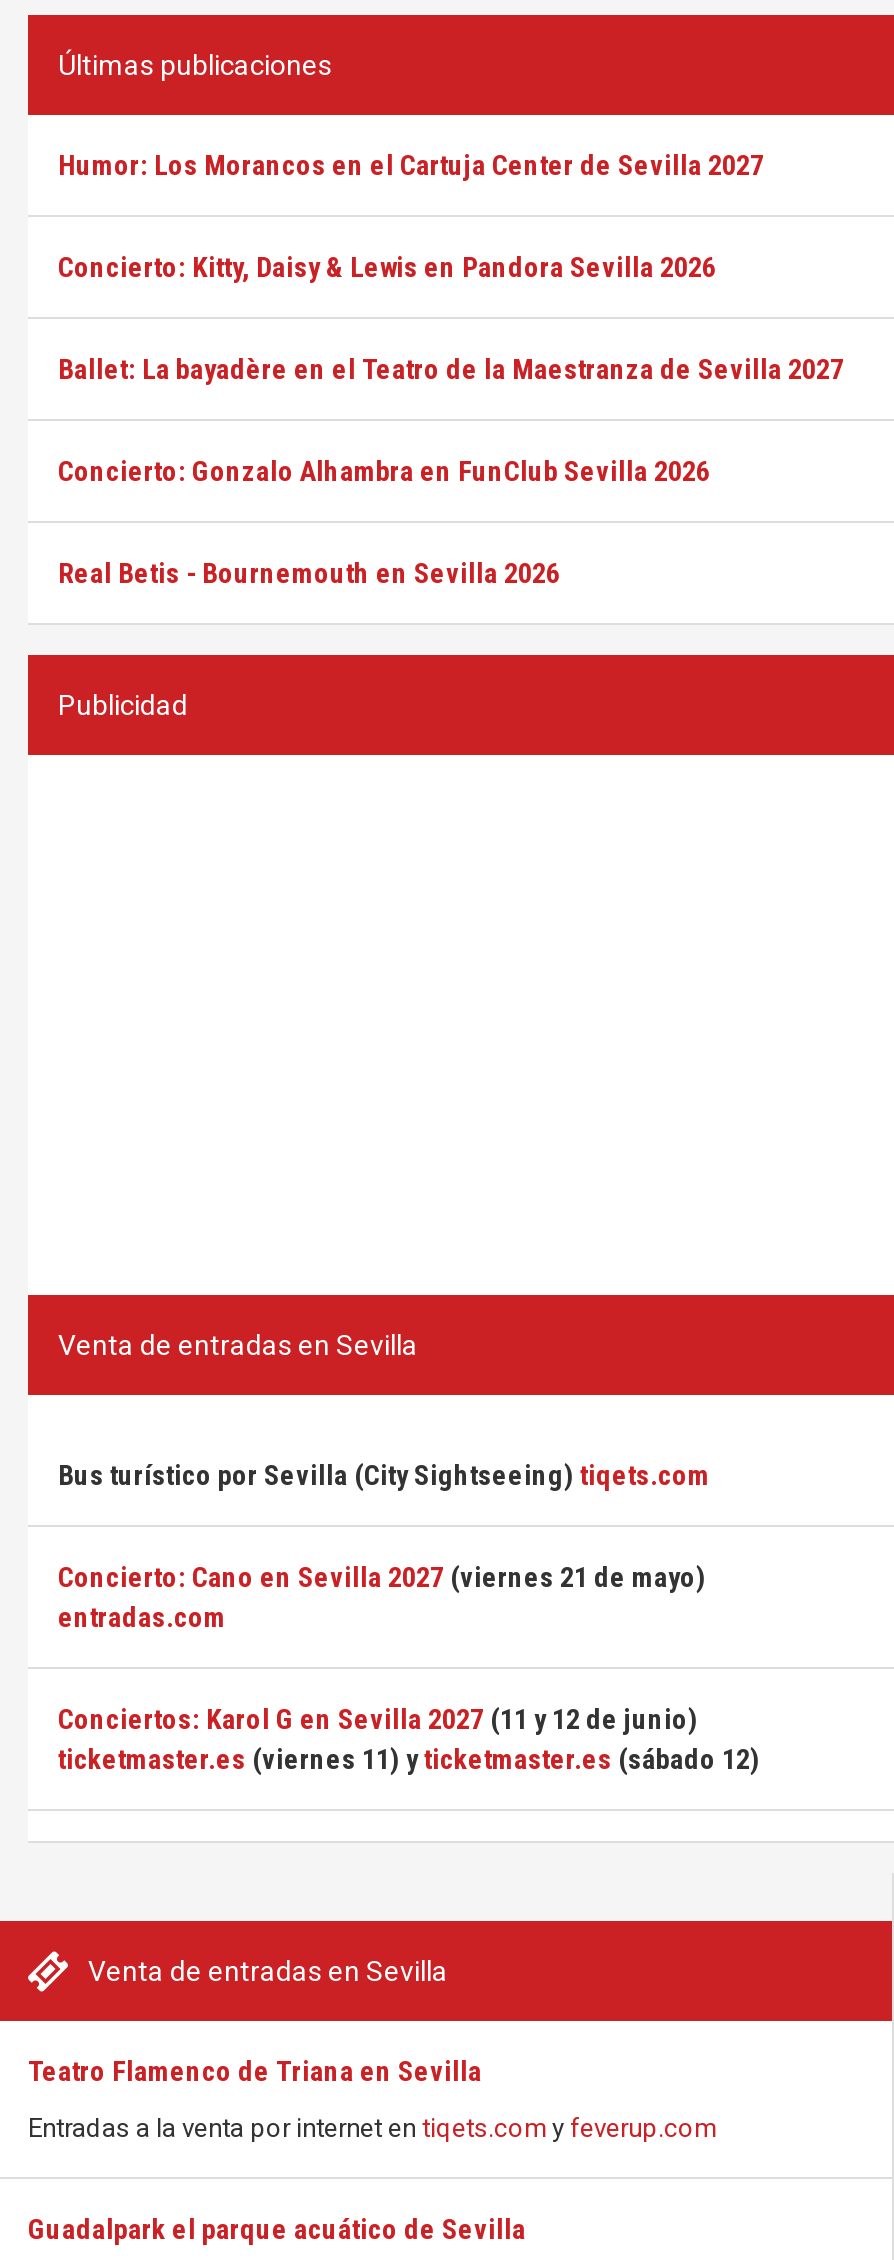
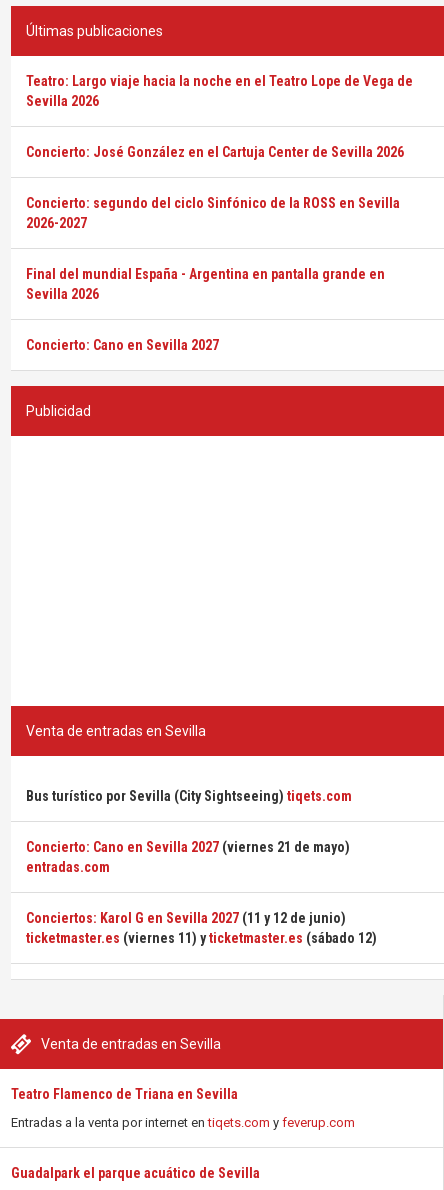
- Humor: Los Morancos en el Cartuja Center de Sevilla 2027
+ Teatro: Largo viaje hacia la noche en el Teatro Lope de Vega de
+ Sevilla 2026

- Concierto: Kitty, Daisy & Lewis en Pandora Sevilla 2026
+ Concierto: José González en el Cartuja Center de Sevilla 2026

- Ballet: La bayadère en el Teatro de la Maestranza de Sevilla 2027
+ Concierto: segundo del ciclo Sinfónico de la ROSS en Sevilla
+ 2026-2027

- Concierto: Gonzalo Alhambra en FunClub Sevilla 2026
+ Final del mundial España - Argentina en pantalla grande en
+ Sevilla 2026

- Real Betis - Bournemouth en Sevilla 2026
+ Concierto: Cano en Sevilla 2027
